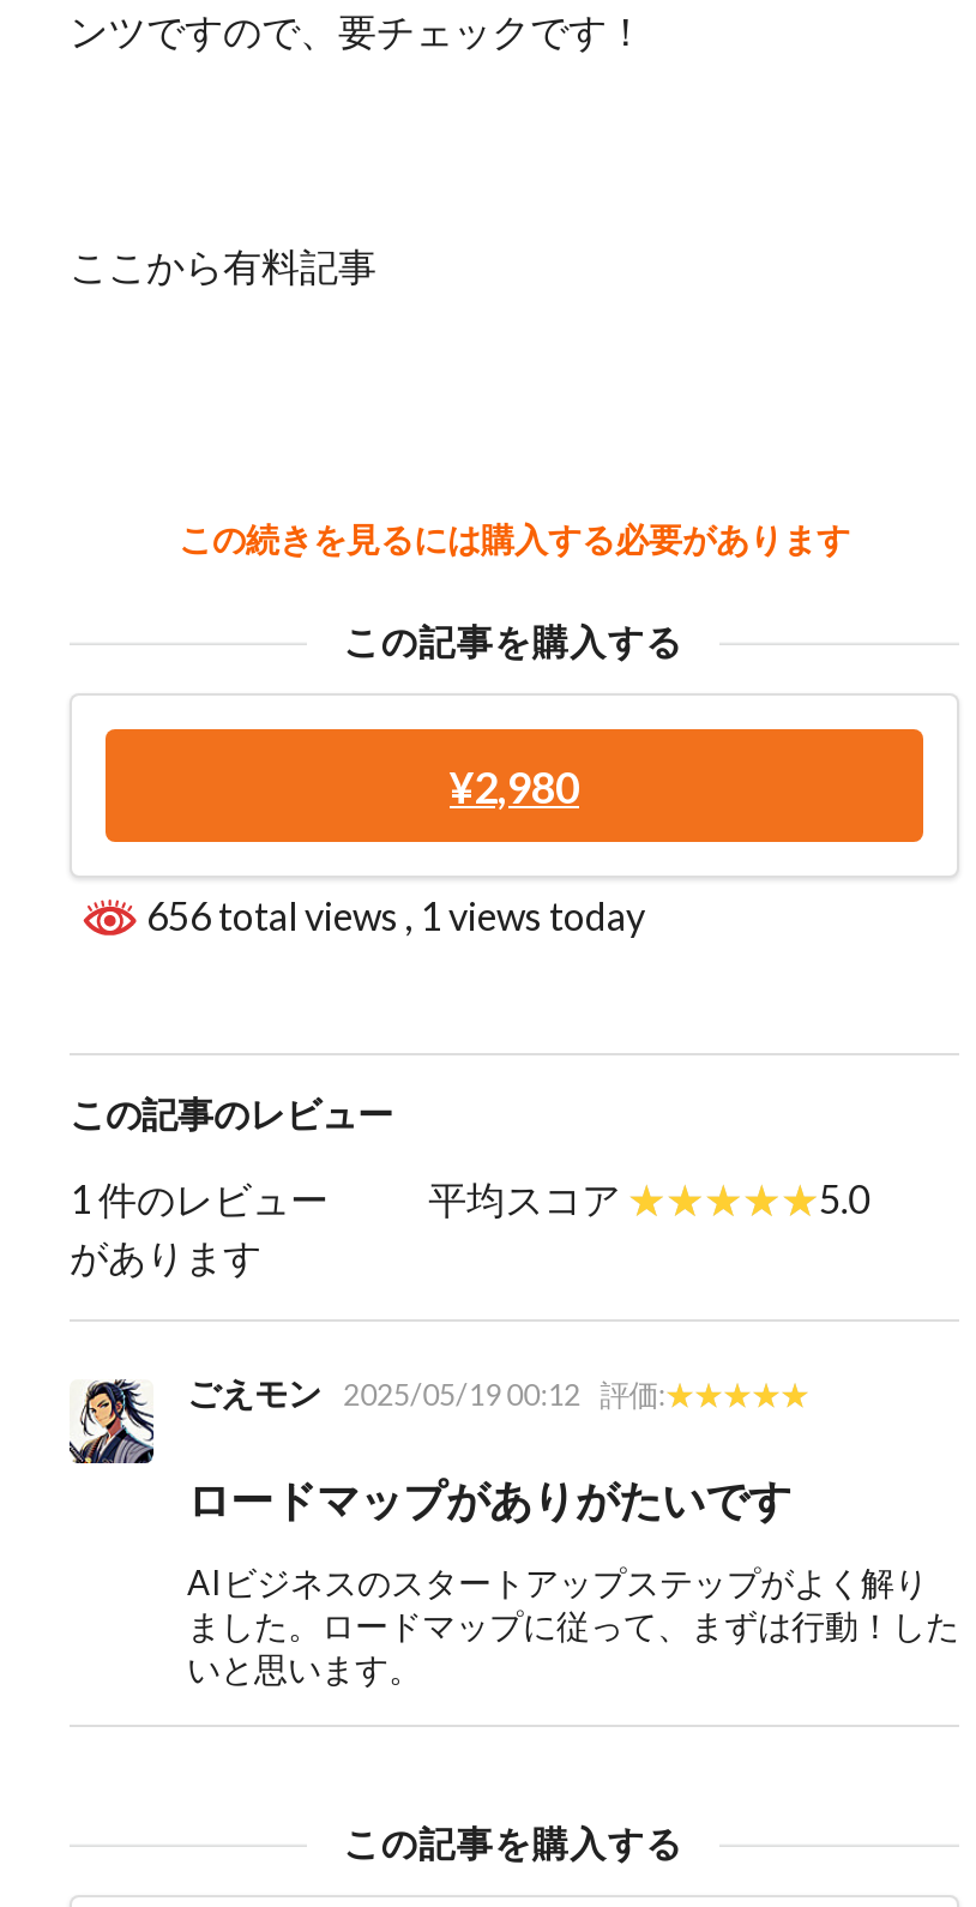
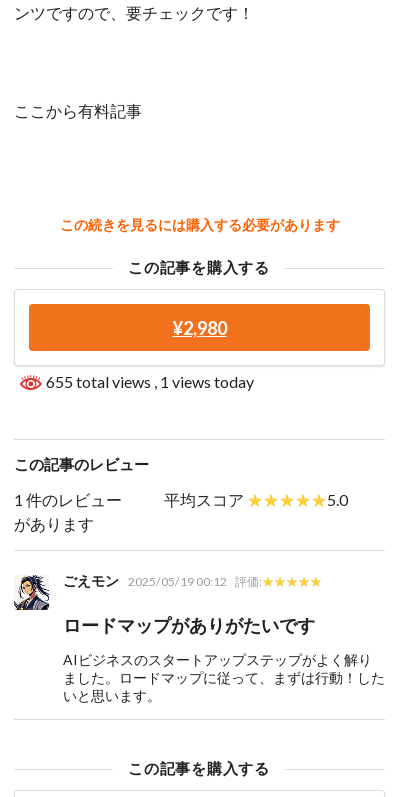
- 656 total views, 1 views today
+ 655 total views, 1 views today
